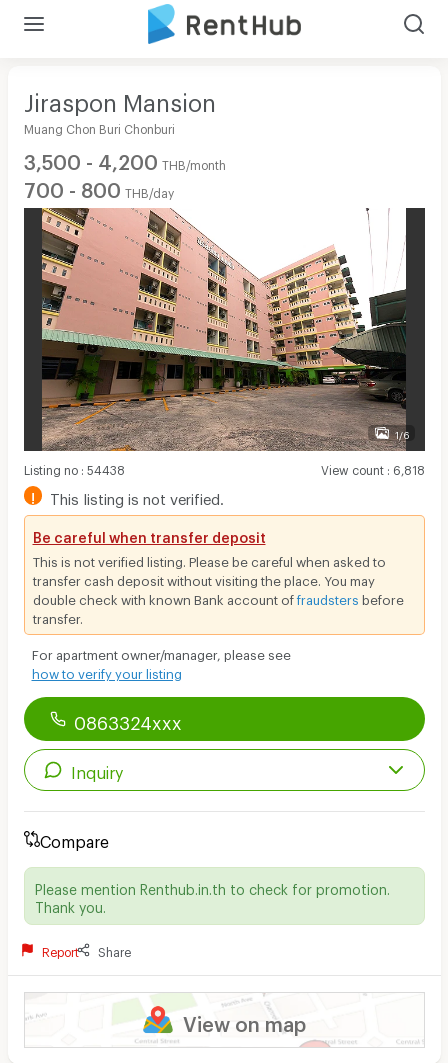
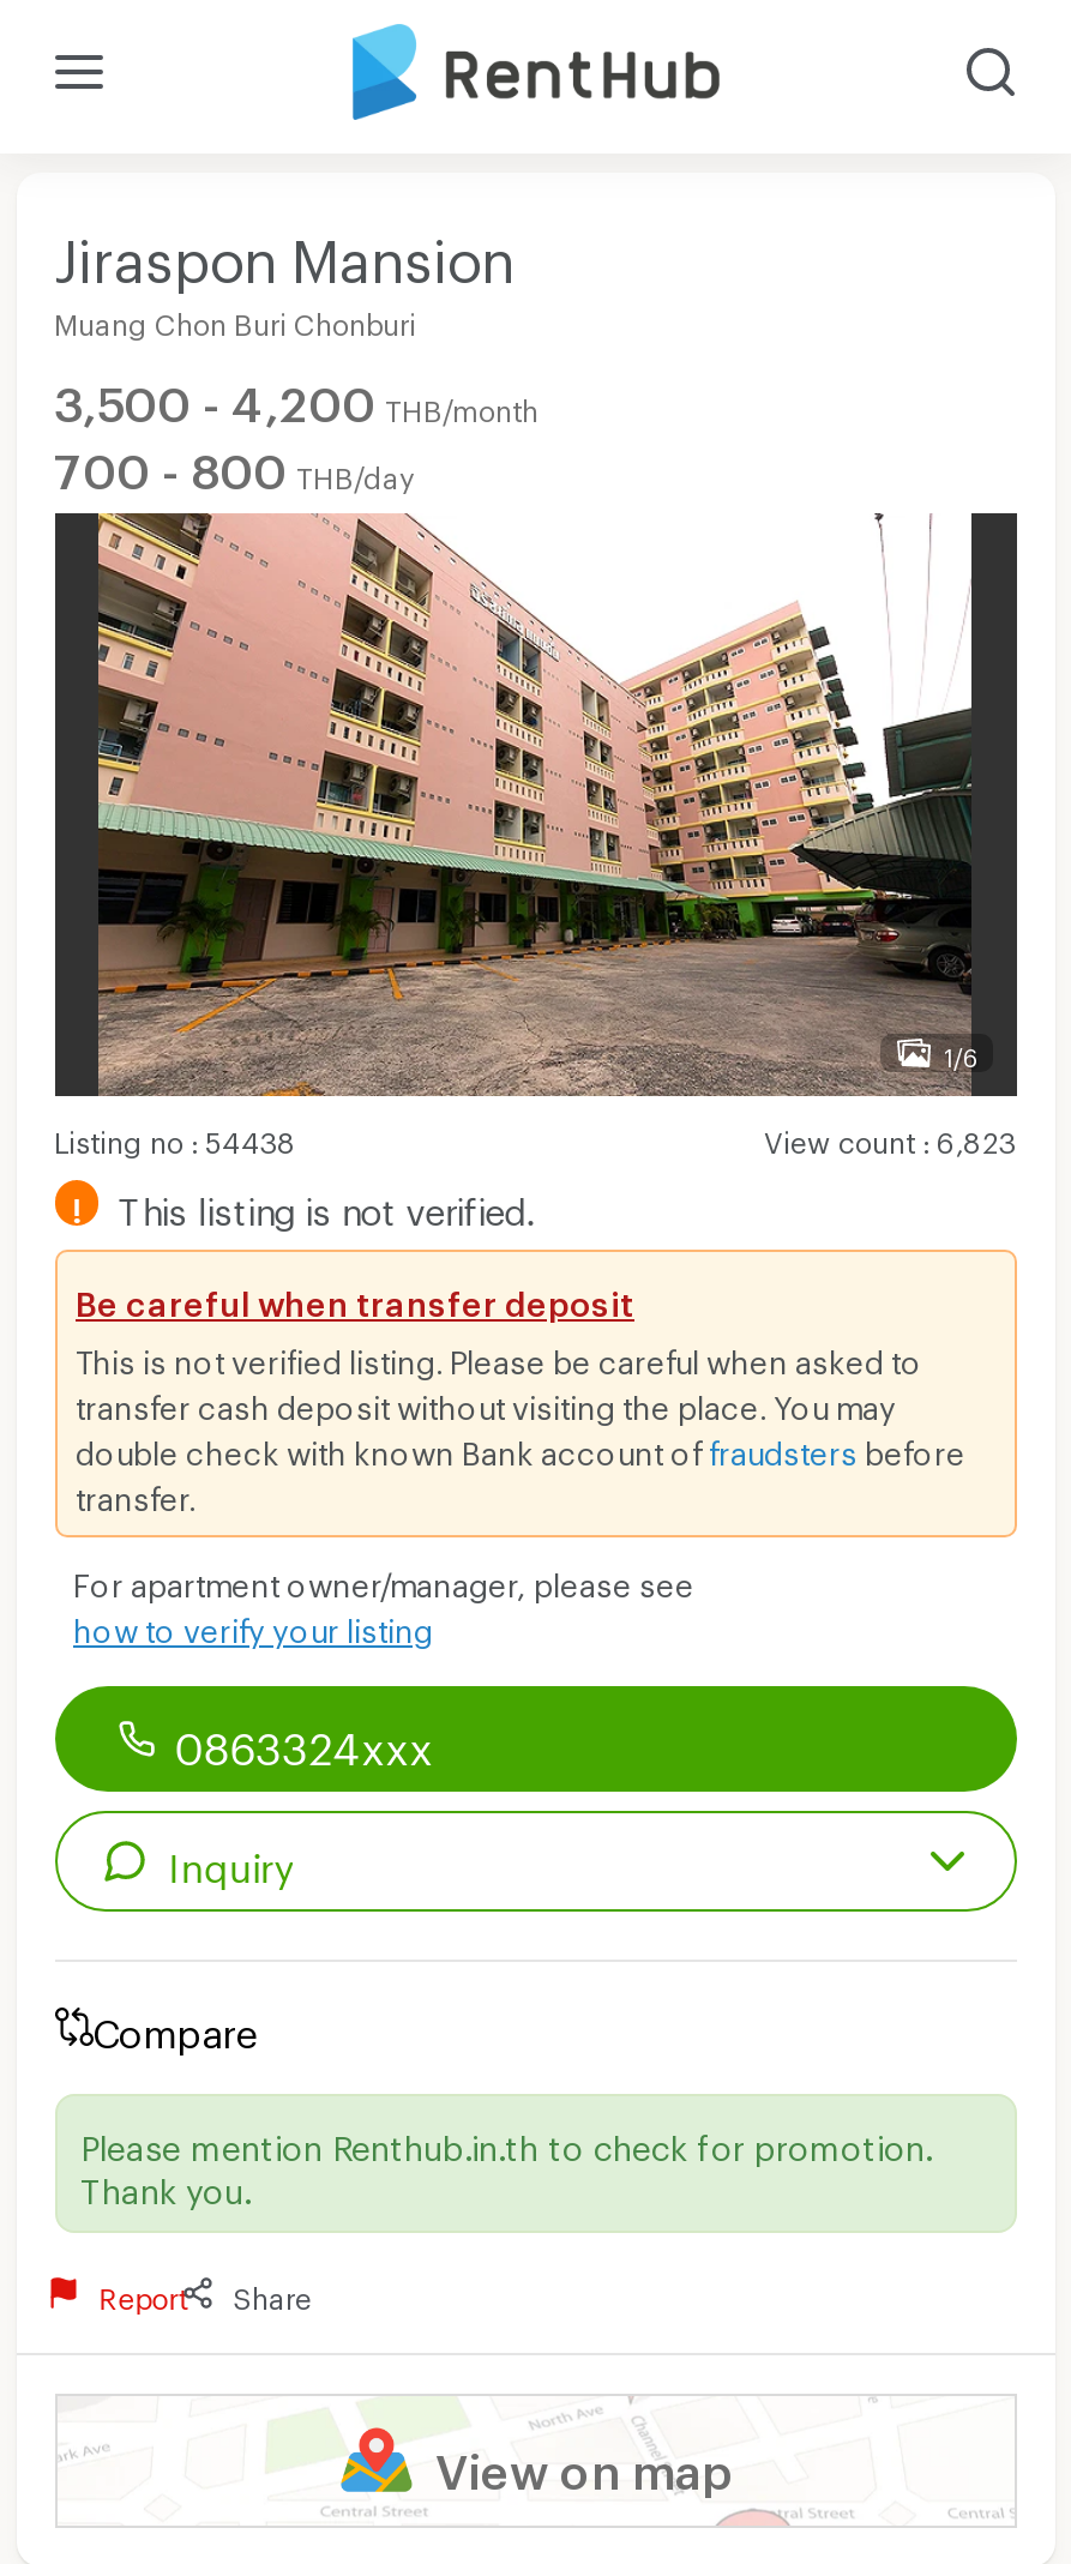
- View count: 6,818
+ View count: 6,823
